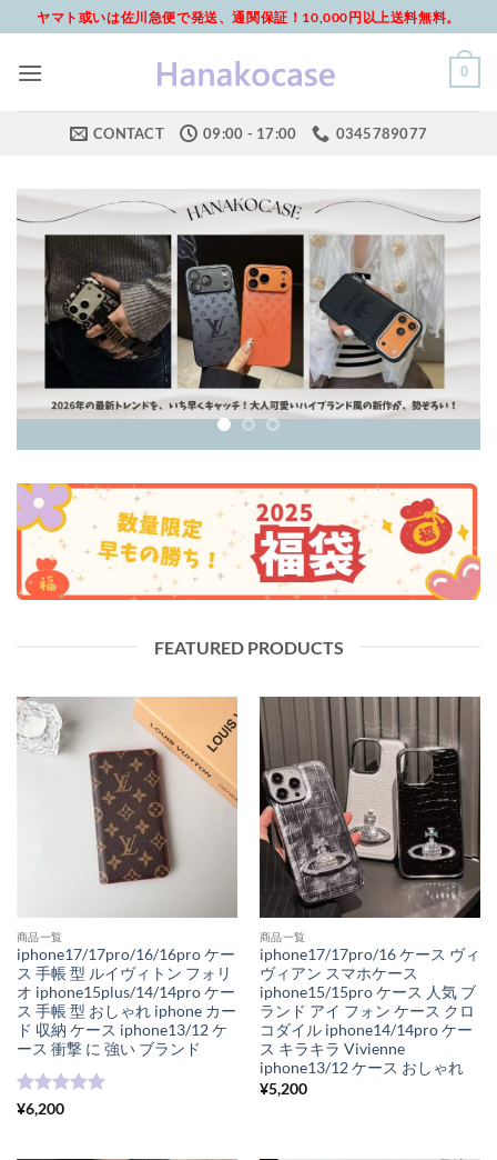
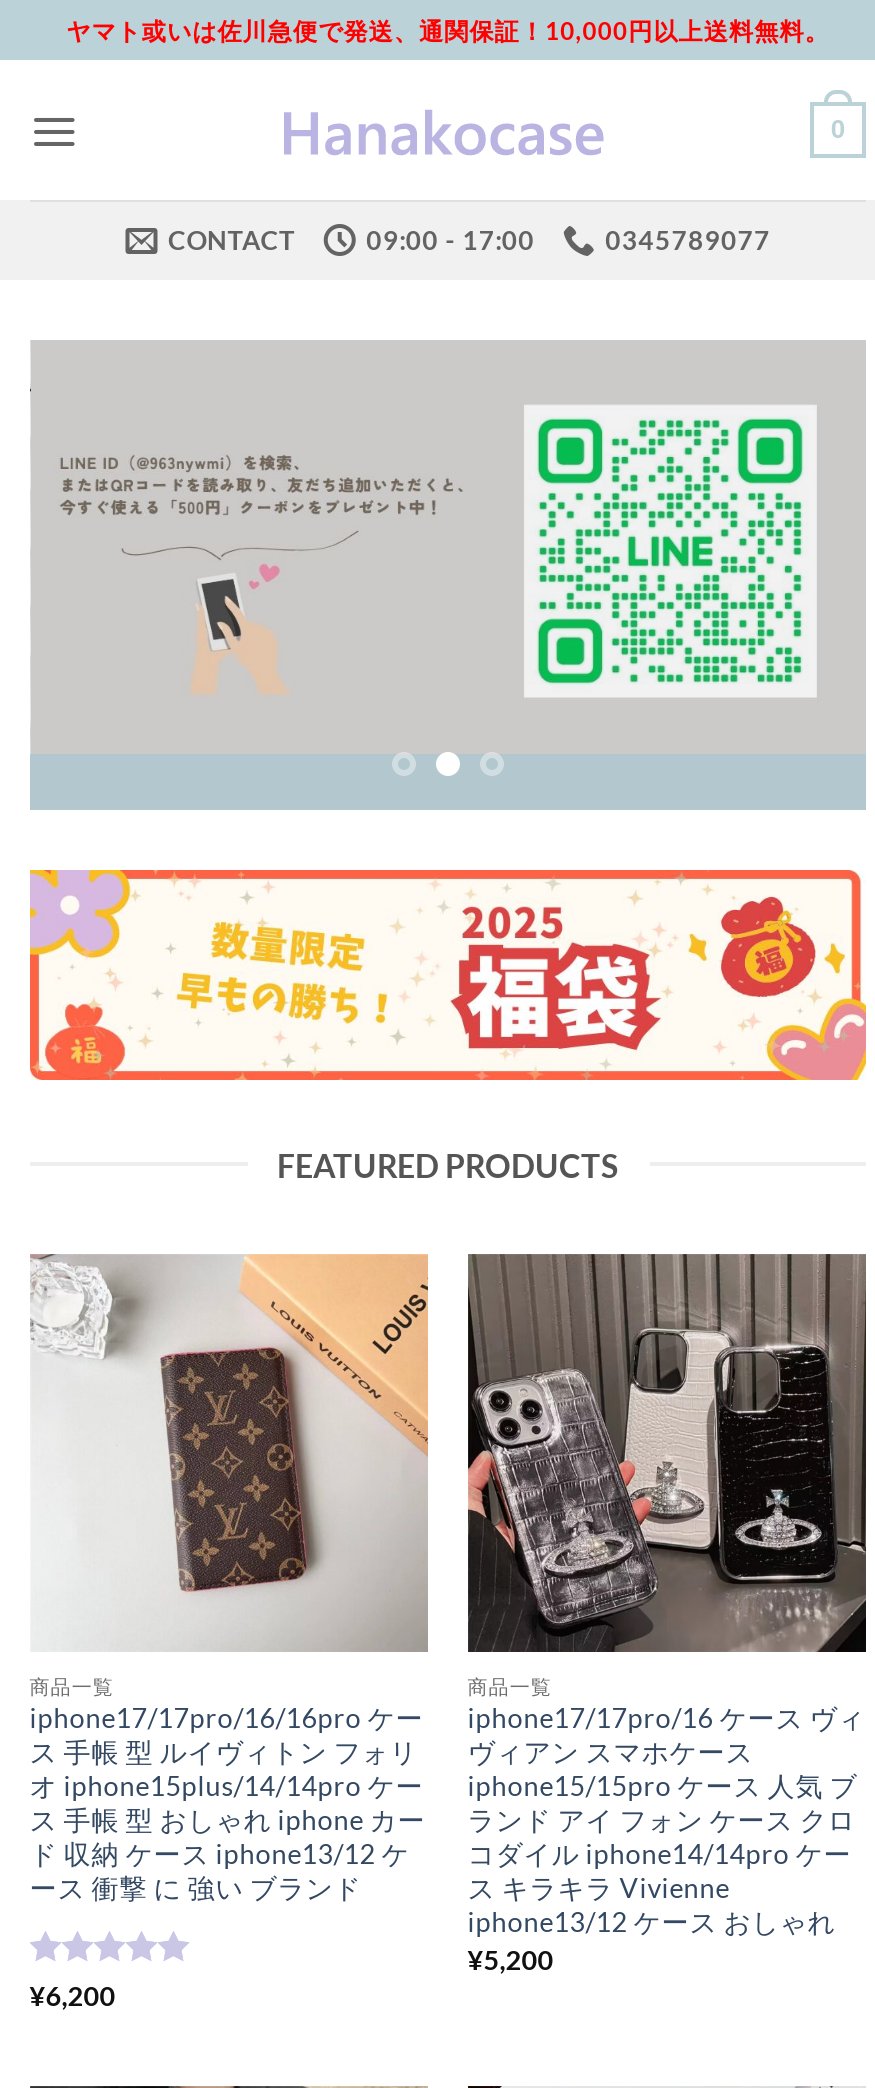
- [image]
+ [image]
